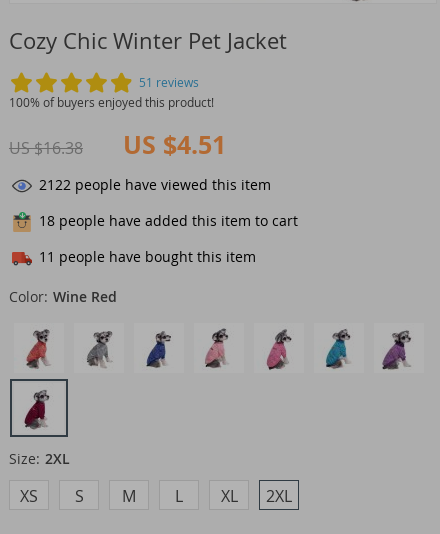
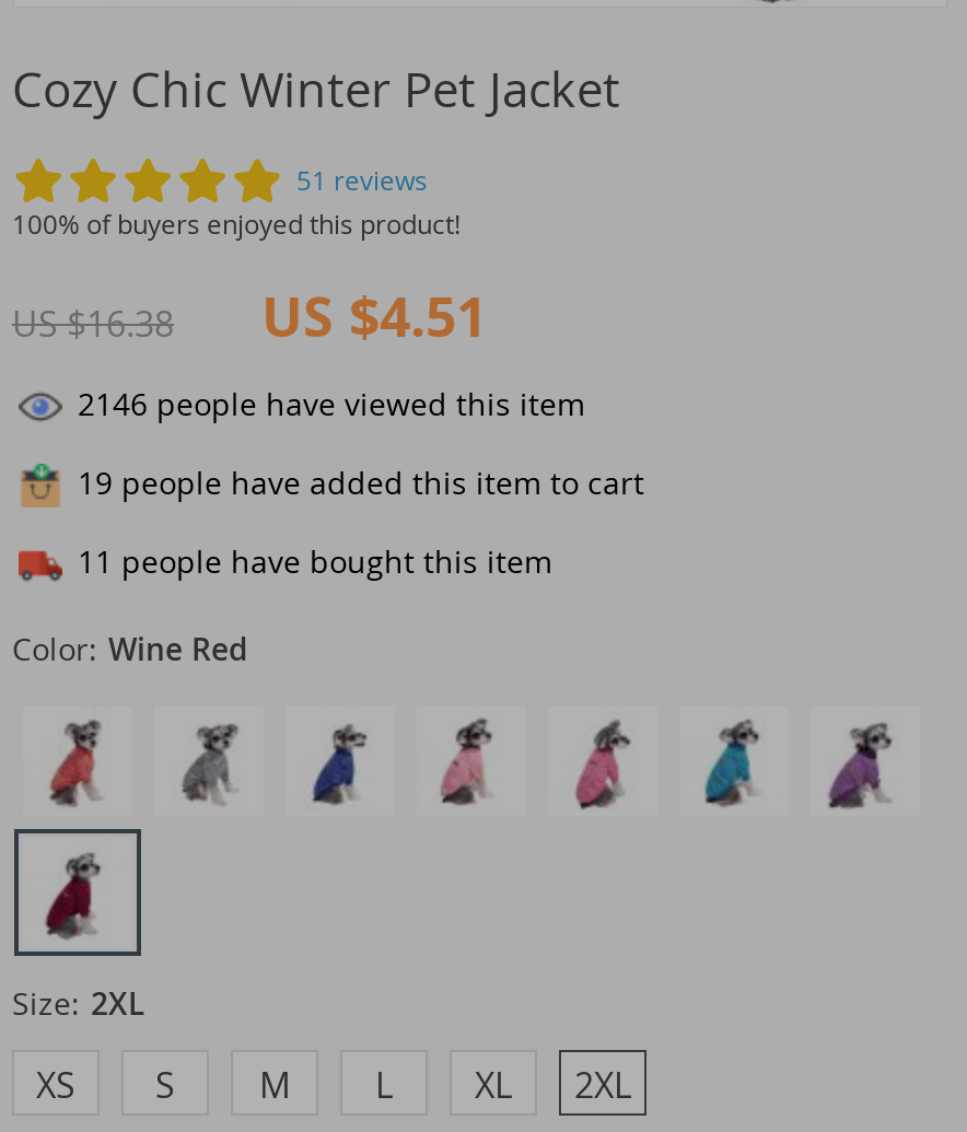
- 2122 people have viewed this item
+ 2146 people have viewed this item

- 18 people have added this item to cart
+ 19 people have added this item to cart
